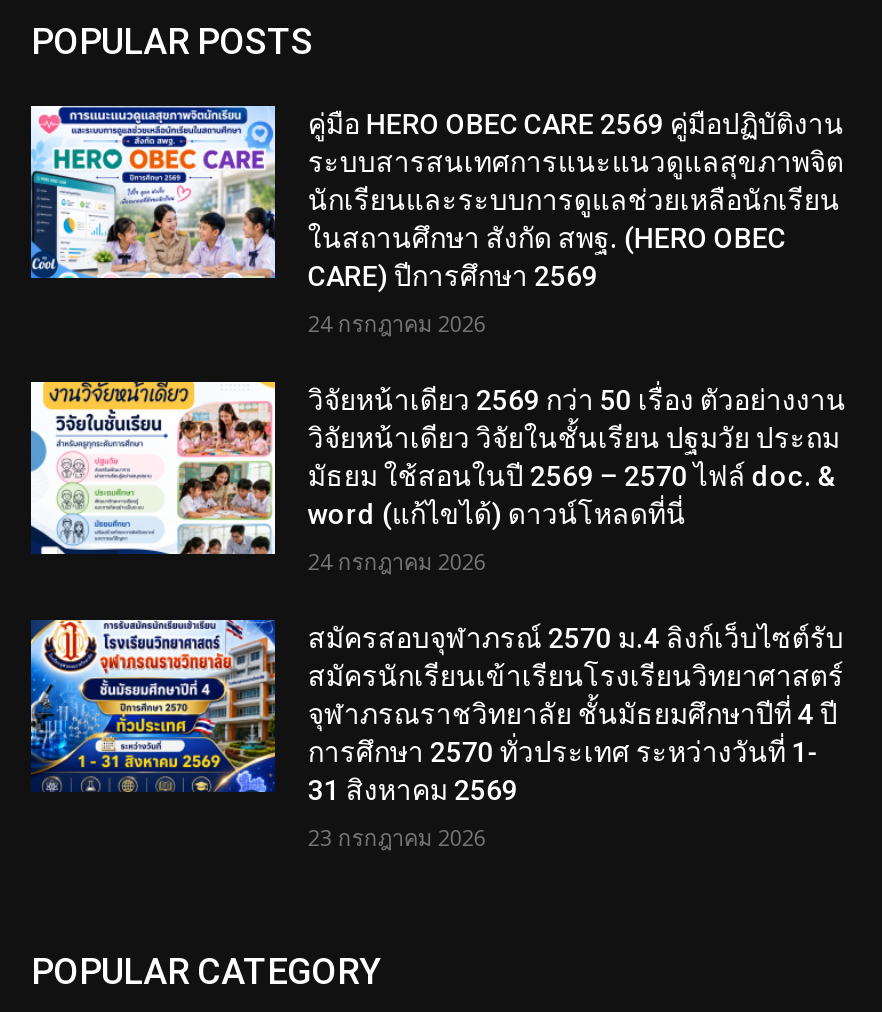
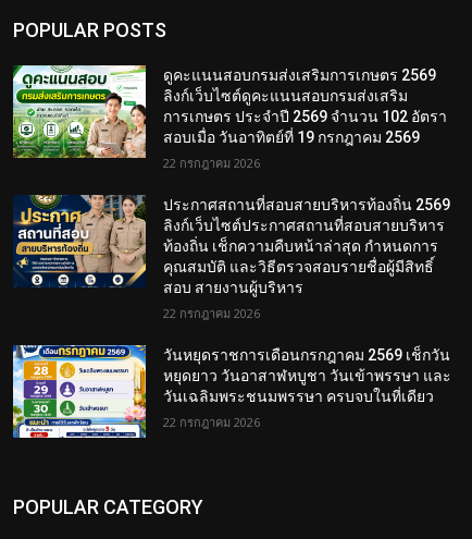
- [image]
- คู่มือ HERO OBEC CARE 2569 คู่มือปฏิบัติงาน
- ระบบสารสนเทศการแนะแนวดูแลสุขภาพจิต
- นักเรียนและระบบการดูแลช่วยเหลือนักเรียน
- ในสถานศึกษา สังกัด สพฐ. (HERO OBEC
- CARE) ปีการศึกษา 2569
+ [image]
+ ดูคะแนนสอบกรมส่งเสริมการเกษตร 2569
+ ลิงก์เว็บไซต์ดูคะแนนสอบกรมส่งเสริม
+ การเกษตร ประจำปี 2569 จำนวน 102 อัตรา
+ สอบเมื่อ วันอาทิตย์ที่ 19 กรกฎาคม 2569

- 24 กรกฎาคม 2026
+ 22 กรกฎาคม 2026

- [image]
- วิจัยหน้าเดียว 2569 กว่า 50 เรื่อง ตัวอย่างงาน
- วิจัยหน้าเดียว วิจัยในชั้นเรียน ปฐมวัย ประถม
- มัธยม ใช้สอนในปี 2569 – 2570 ไฟล์ doc. &
- word (แก้ไขได้) ดาวน์โหลดที่นี่
+ [image]
+ ประกาศสถานที่สอบสายบริหารท้องถิ่น 2569
+ ลิงก์เว็บไซต์ประกาศสถานที่สอบสายบริหาร
+ ท้องถิ่น เช็กความคืบหน้าล่าสุด กำหนดการ
+ คุณสมบัติ และวิธีตรวจสอบรายชื่อผู้มีสิทธิ์
+ สอบ สายงานผู้บริหาร

- 24 กรกฎาคม 2026
+ 22 กรกฎาคม 2026

- [image]
- สมัครสอบจุฬาภรณ์ 2570 ม.4 ลิงก์เว็บไซต์รับ
- สมัครนักเรียนเข้าเรียนโรงเรียนวิทยาศาสตร์
- จุฬาภรณราชวิทยาลัย ชั้นมัธยมศึกษาปีที่ 4 ปี
- การศึกษา 2570 ทั่วประเทศ ระหว่างวันที่ 1-
- 31 สิงหาคม 2569
+ [image]
+ วันหยุดราชการเดือนกรกฎาคม 2569 เช็กวัน
+ หยุดยาว วันอาสาฬหบูชา วันเข้าพรรษา และ
+ วันเฉลิมพระชนมพรรษา ครบจบในที่เดียว

- 23 กรกฎาคม 2026
+ 22 กรกฎาคม 2026
